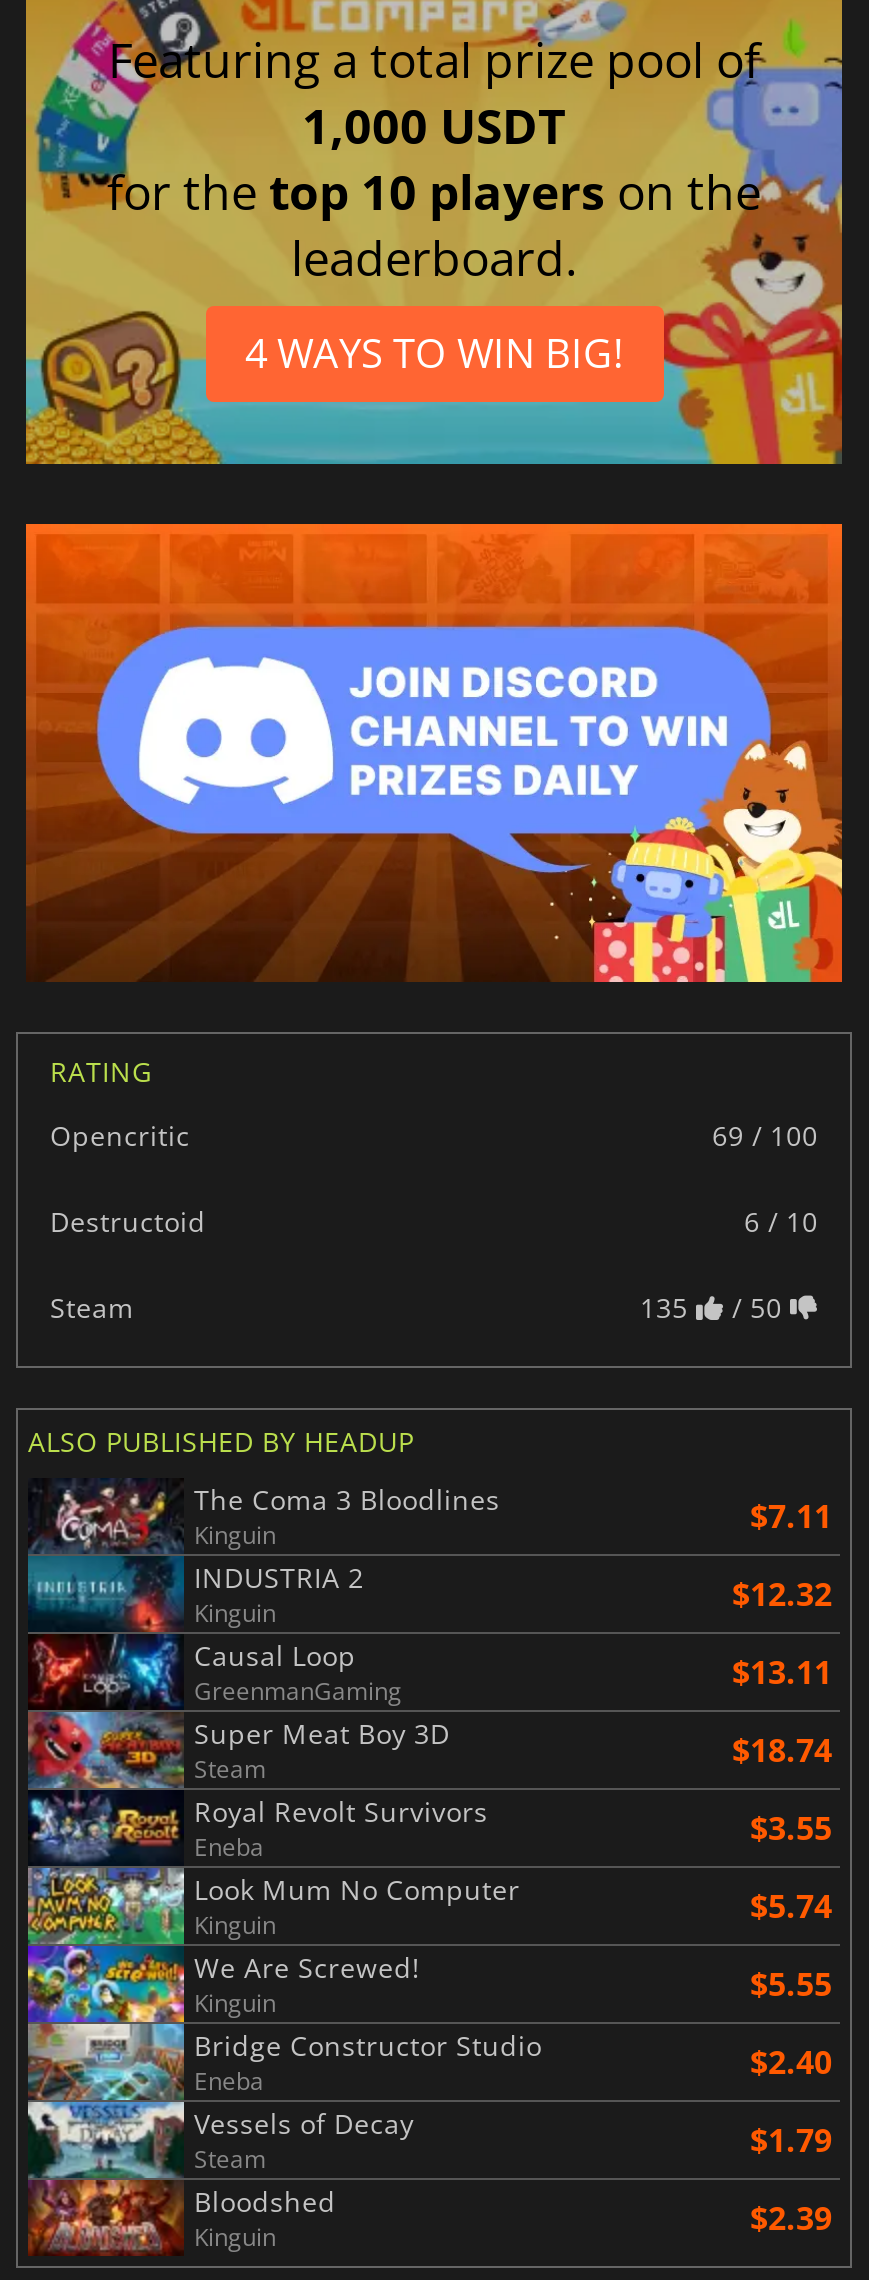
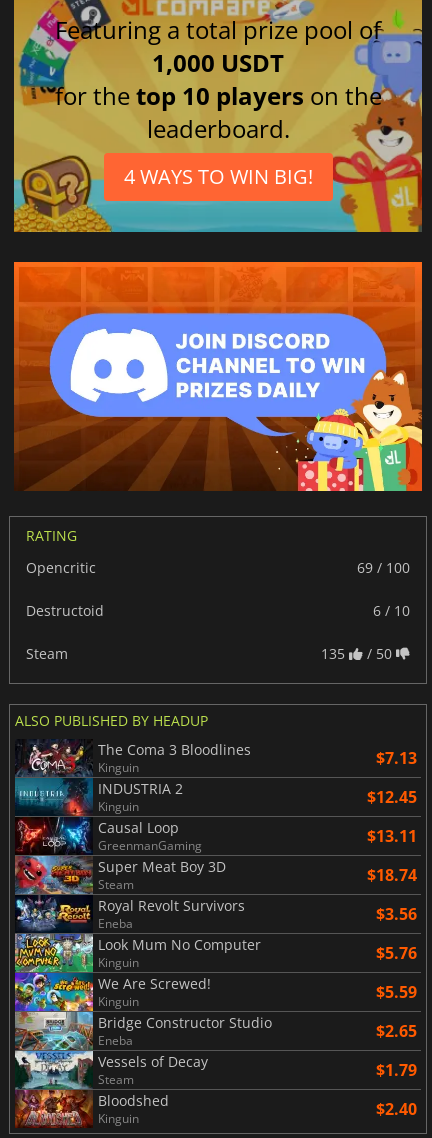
- $7.11
+ $7.13

- $12.32
+ $12.45

- $3.55
+ $3.56

- $5.74
+ $5.76

- $5.55
+ $5.59

- $2.40
+ $2.65

- $2.39
+ $2.40
